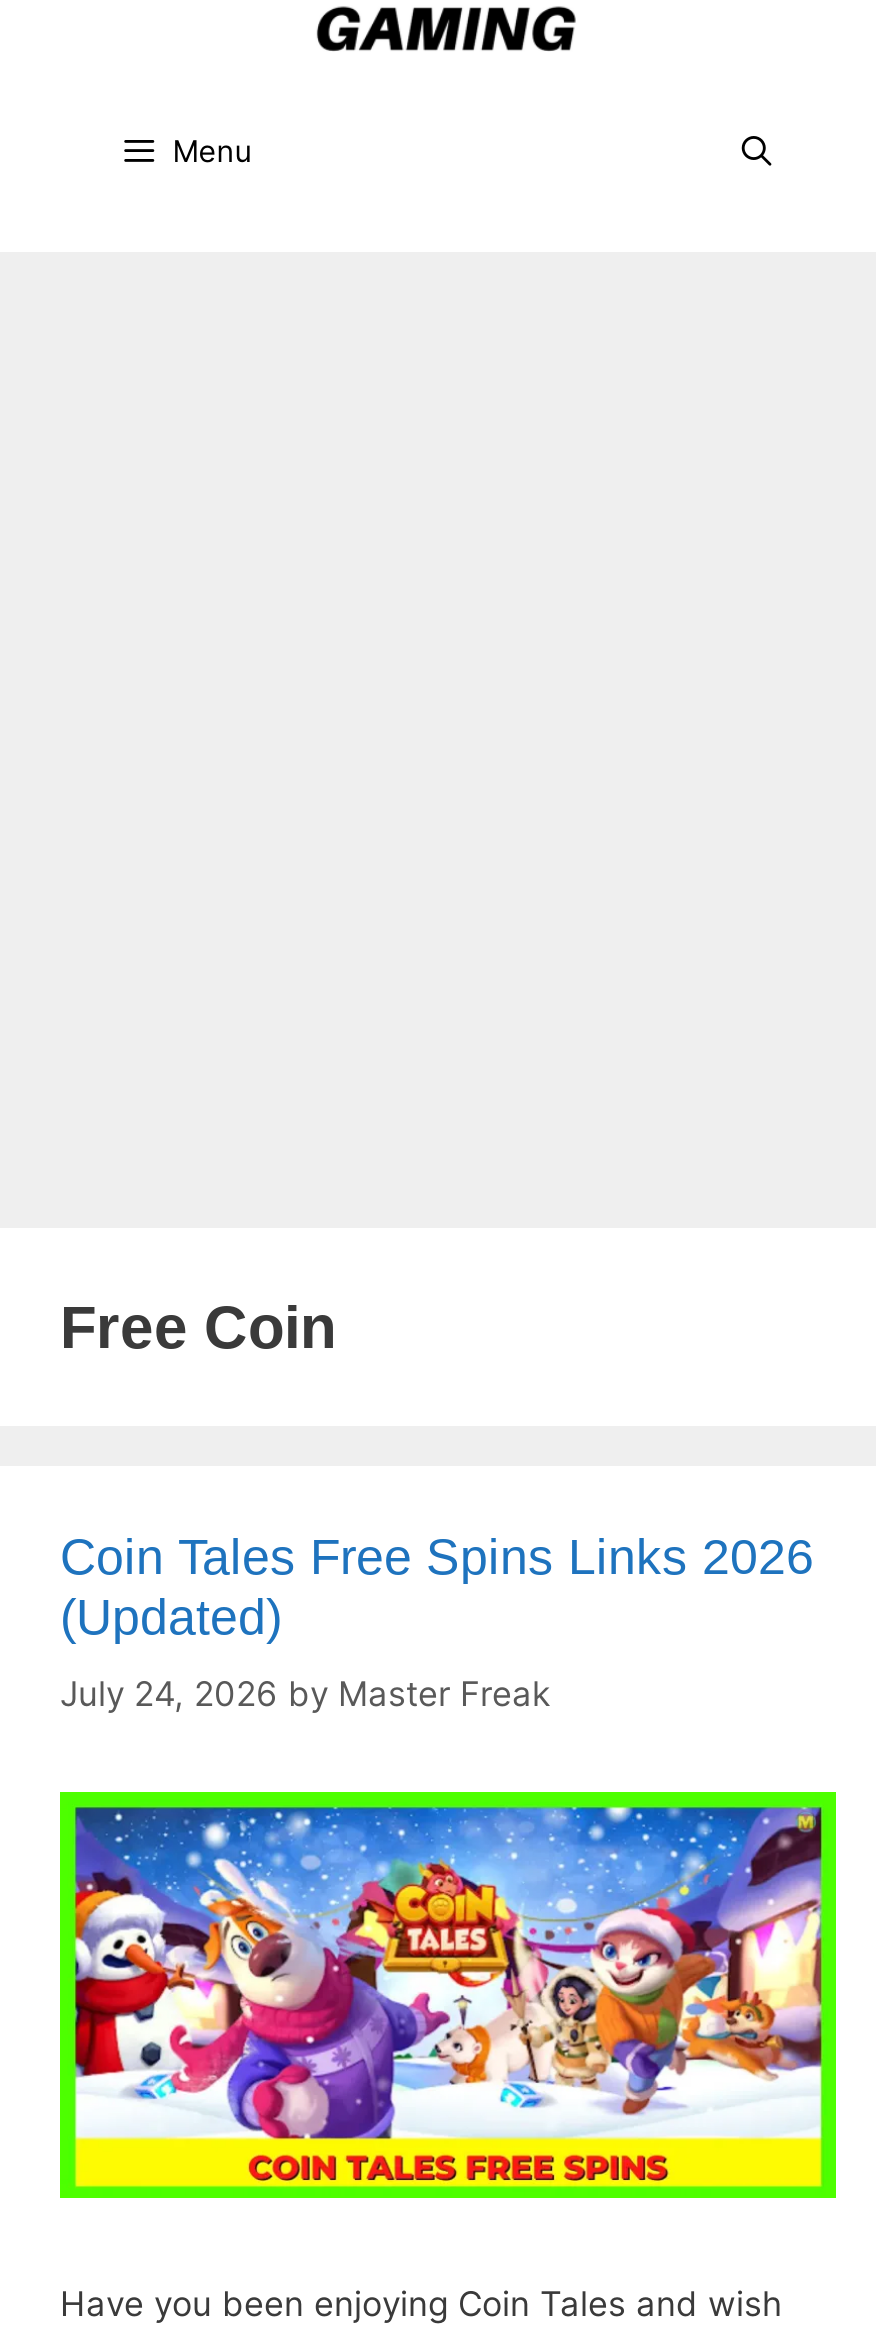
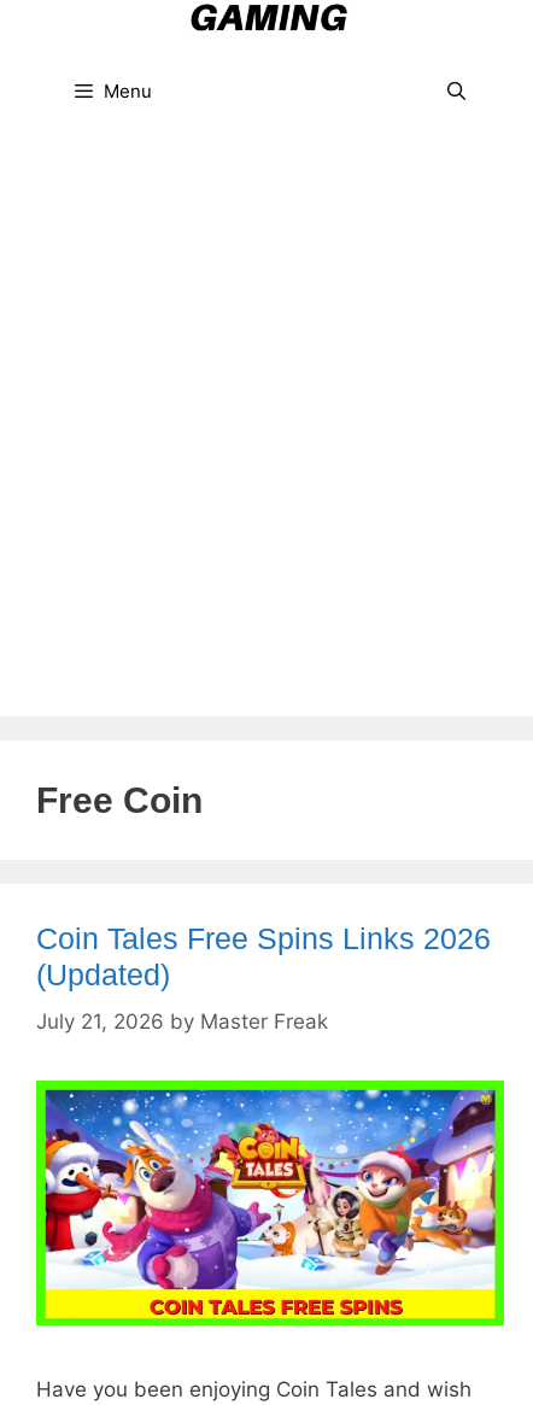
- July 24, 2026 by Master Freak
+ July 21, 2026 by Master Freak
